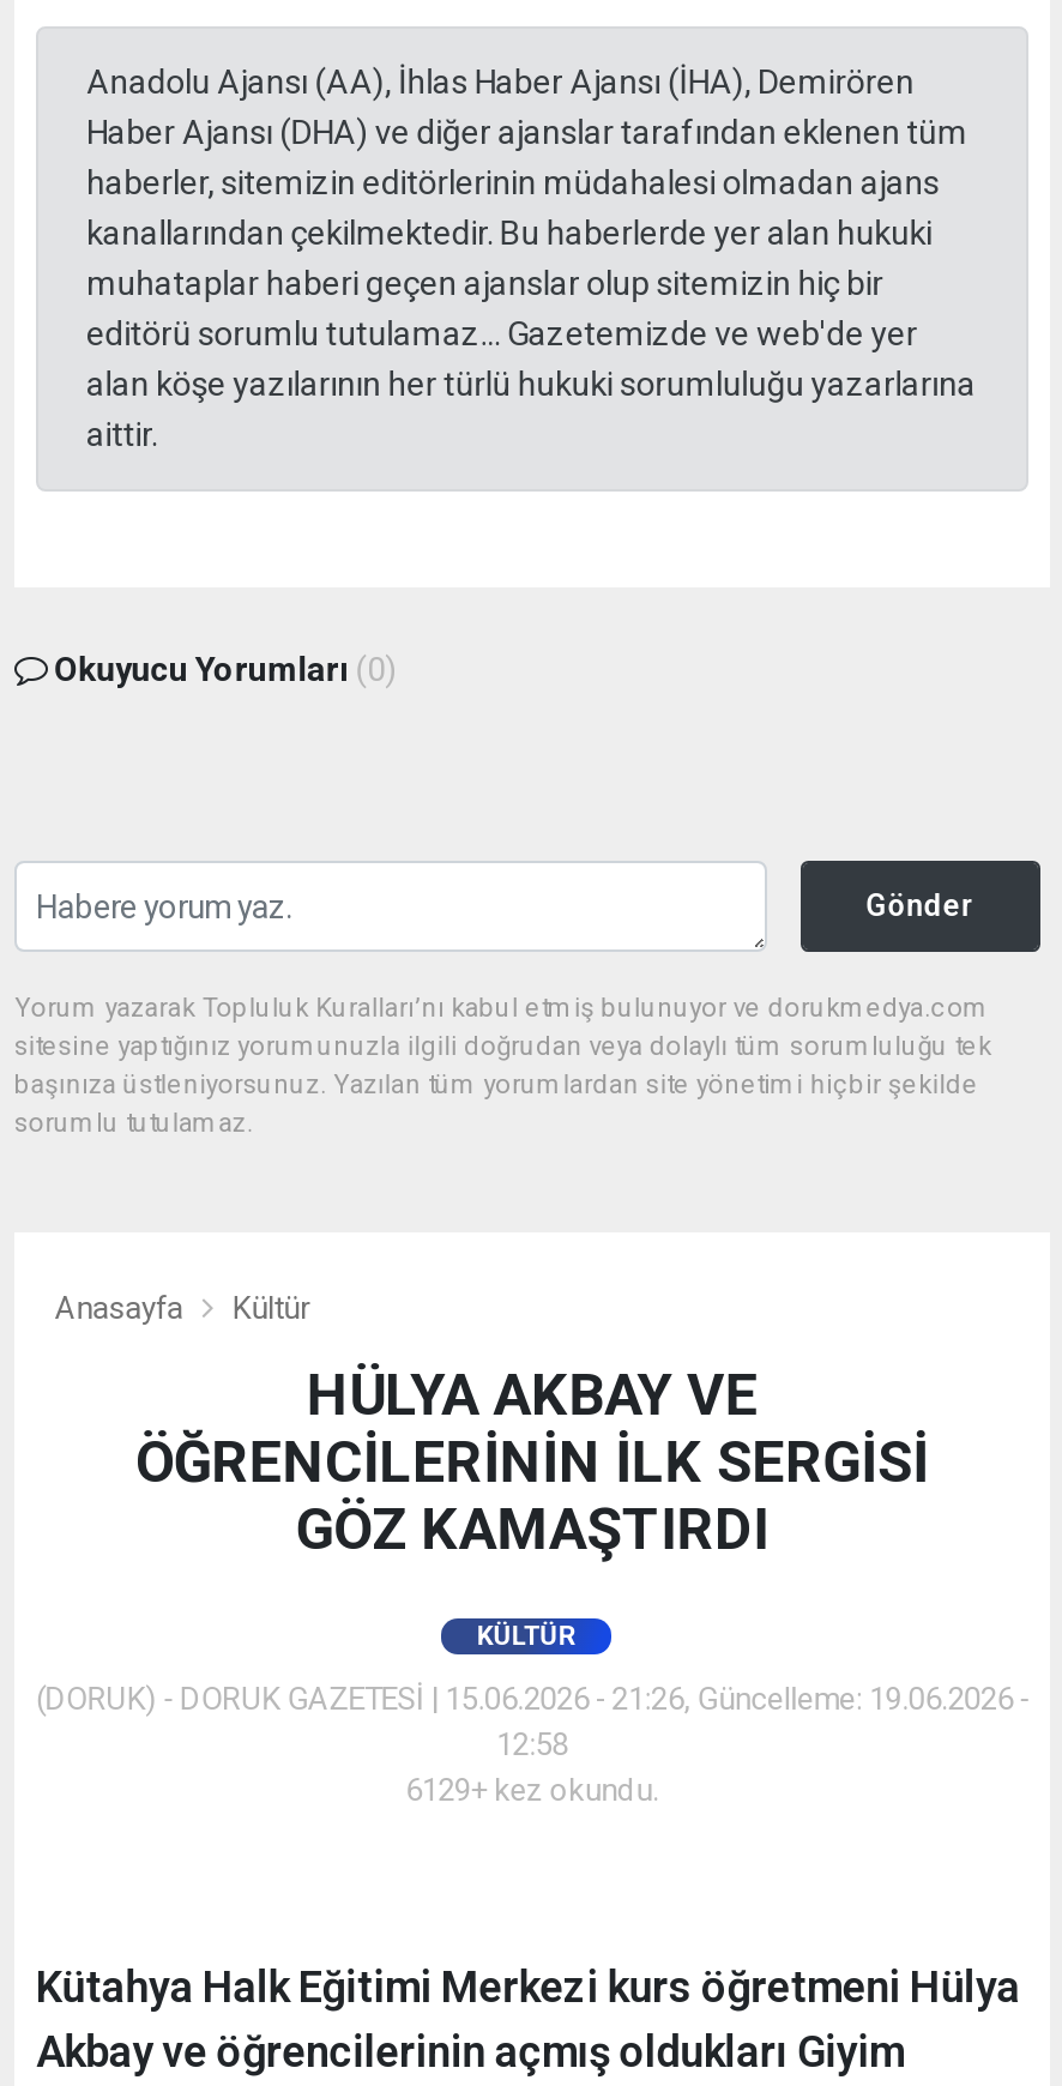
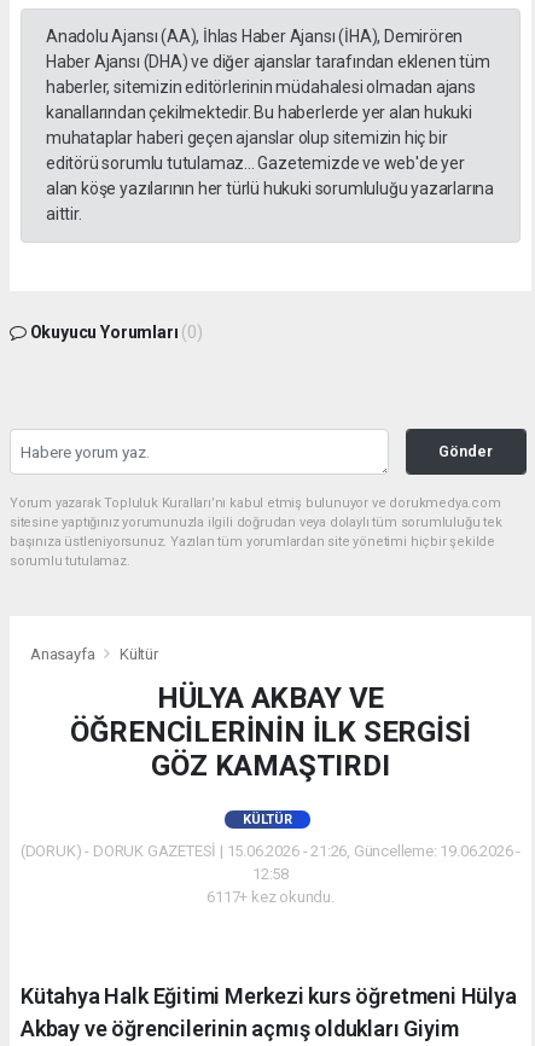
- 6129+ kez okundu.
+ 6117+ kez okundu.
